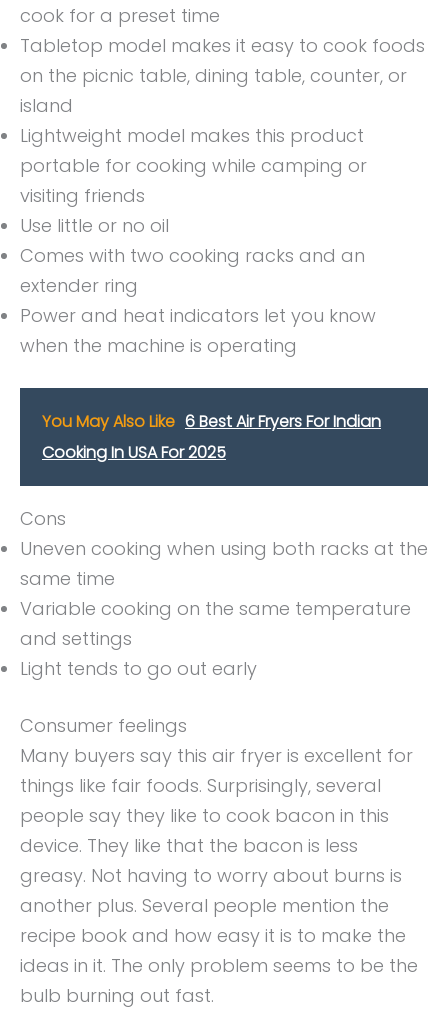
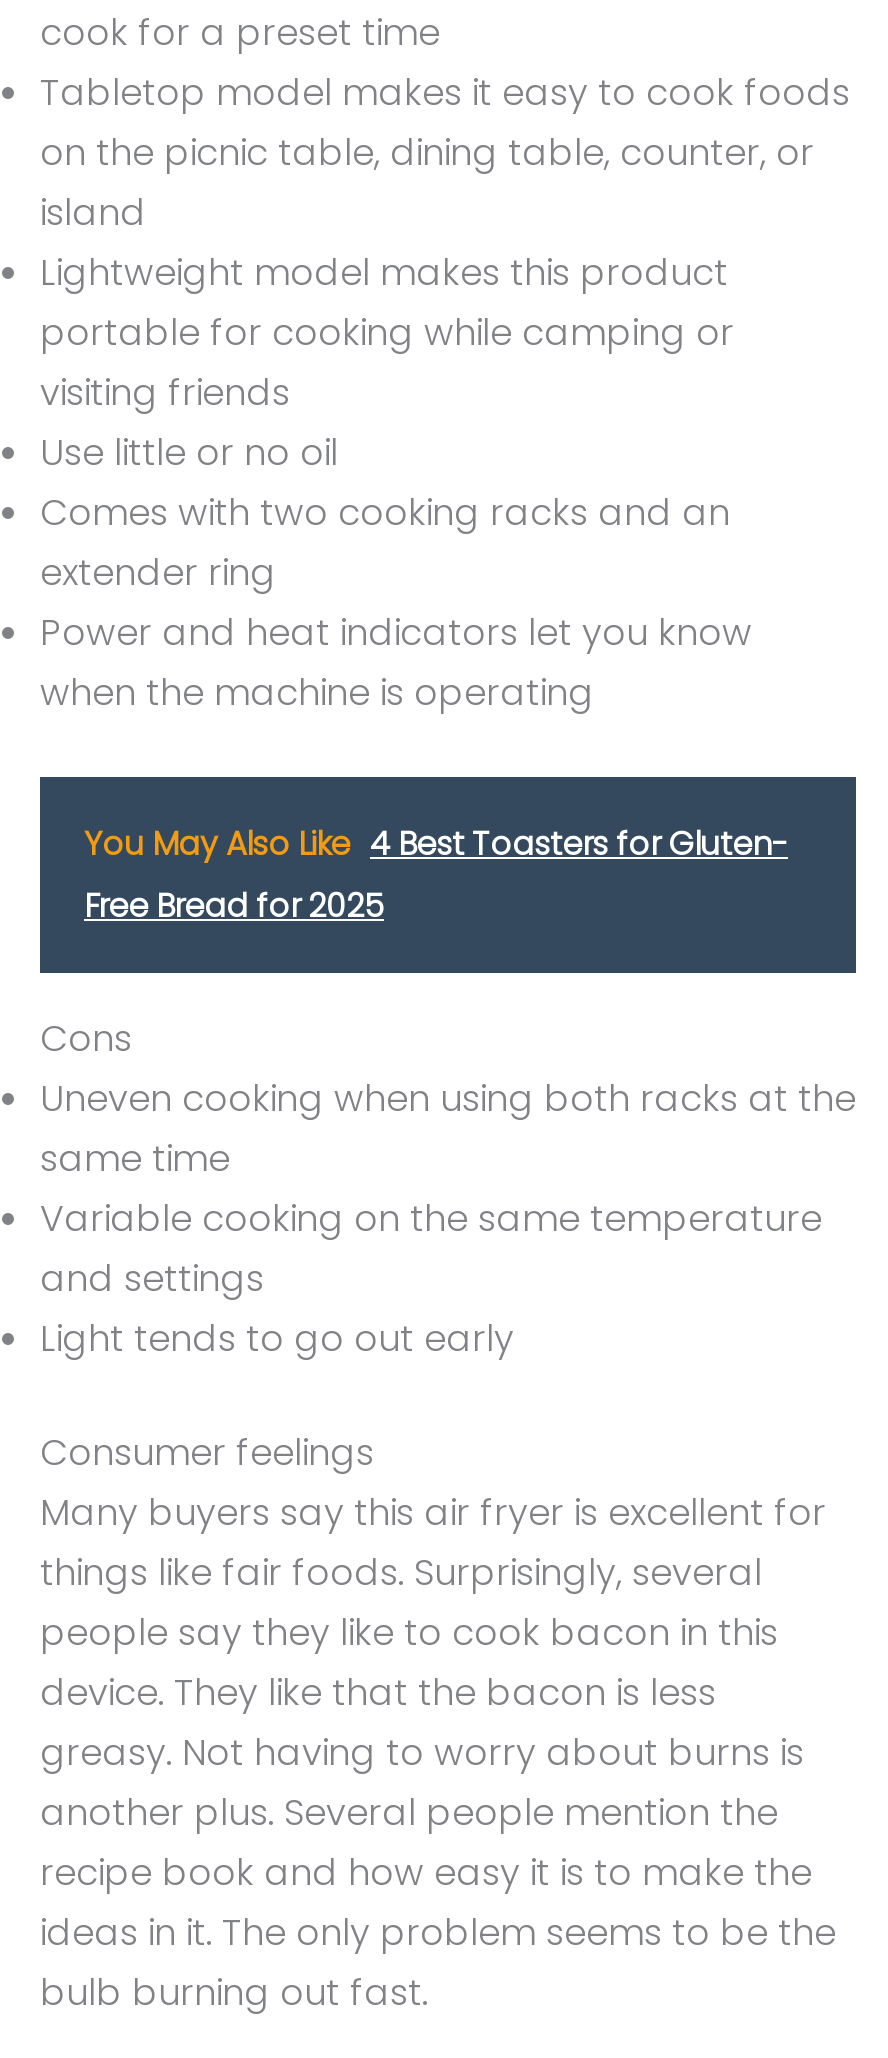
- You May Also Like 6 Best Air Fryers For Indian
- Cooking In USA For 2025
+ You May Also Like 4 Best Toasters for Gluten-
+ Free Bread for 2025
